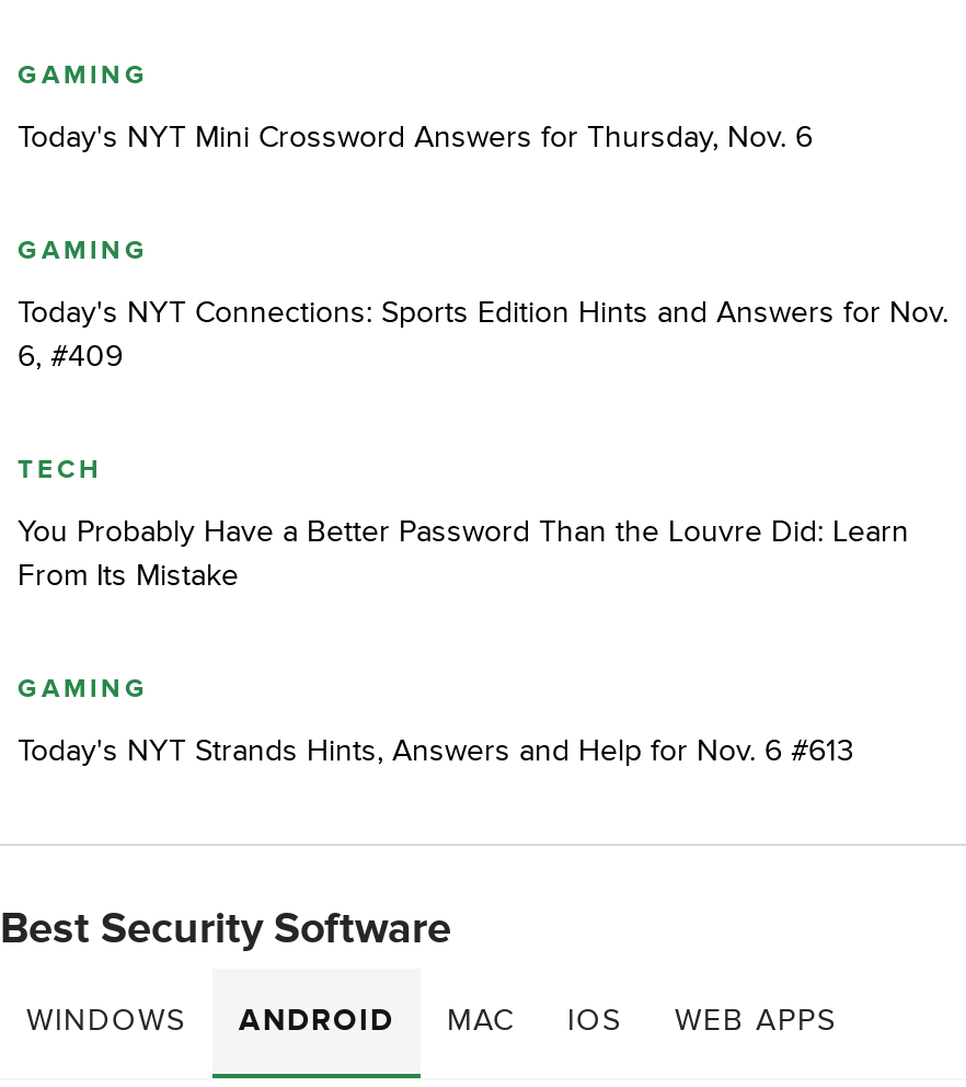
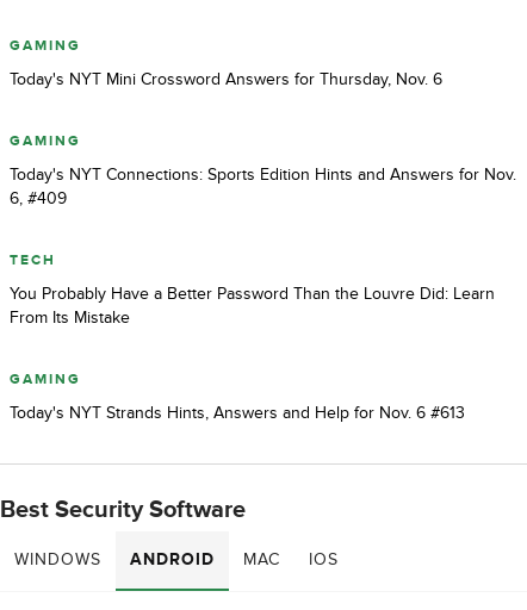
- WEB APPS
